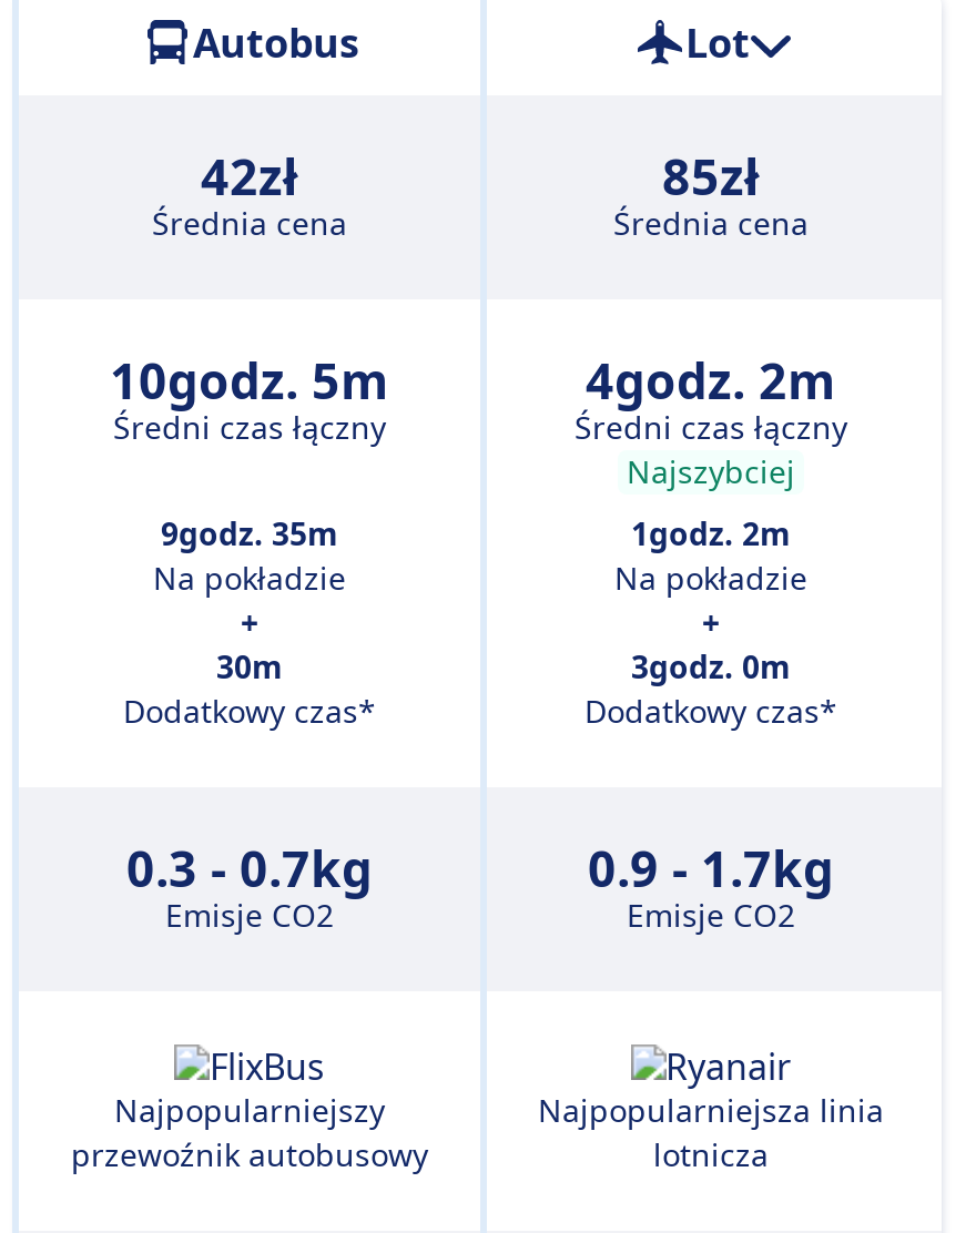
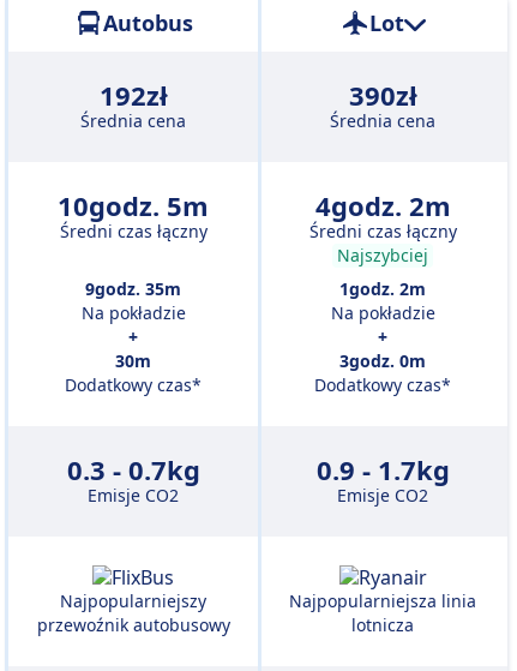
- 42zł
+ 192zł

- 85zł
+ 390zł
